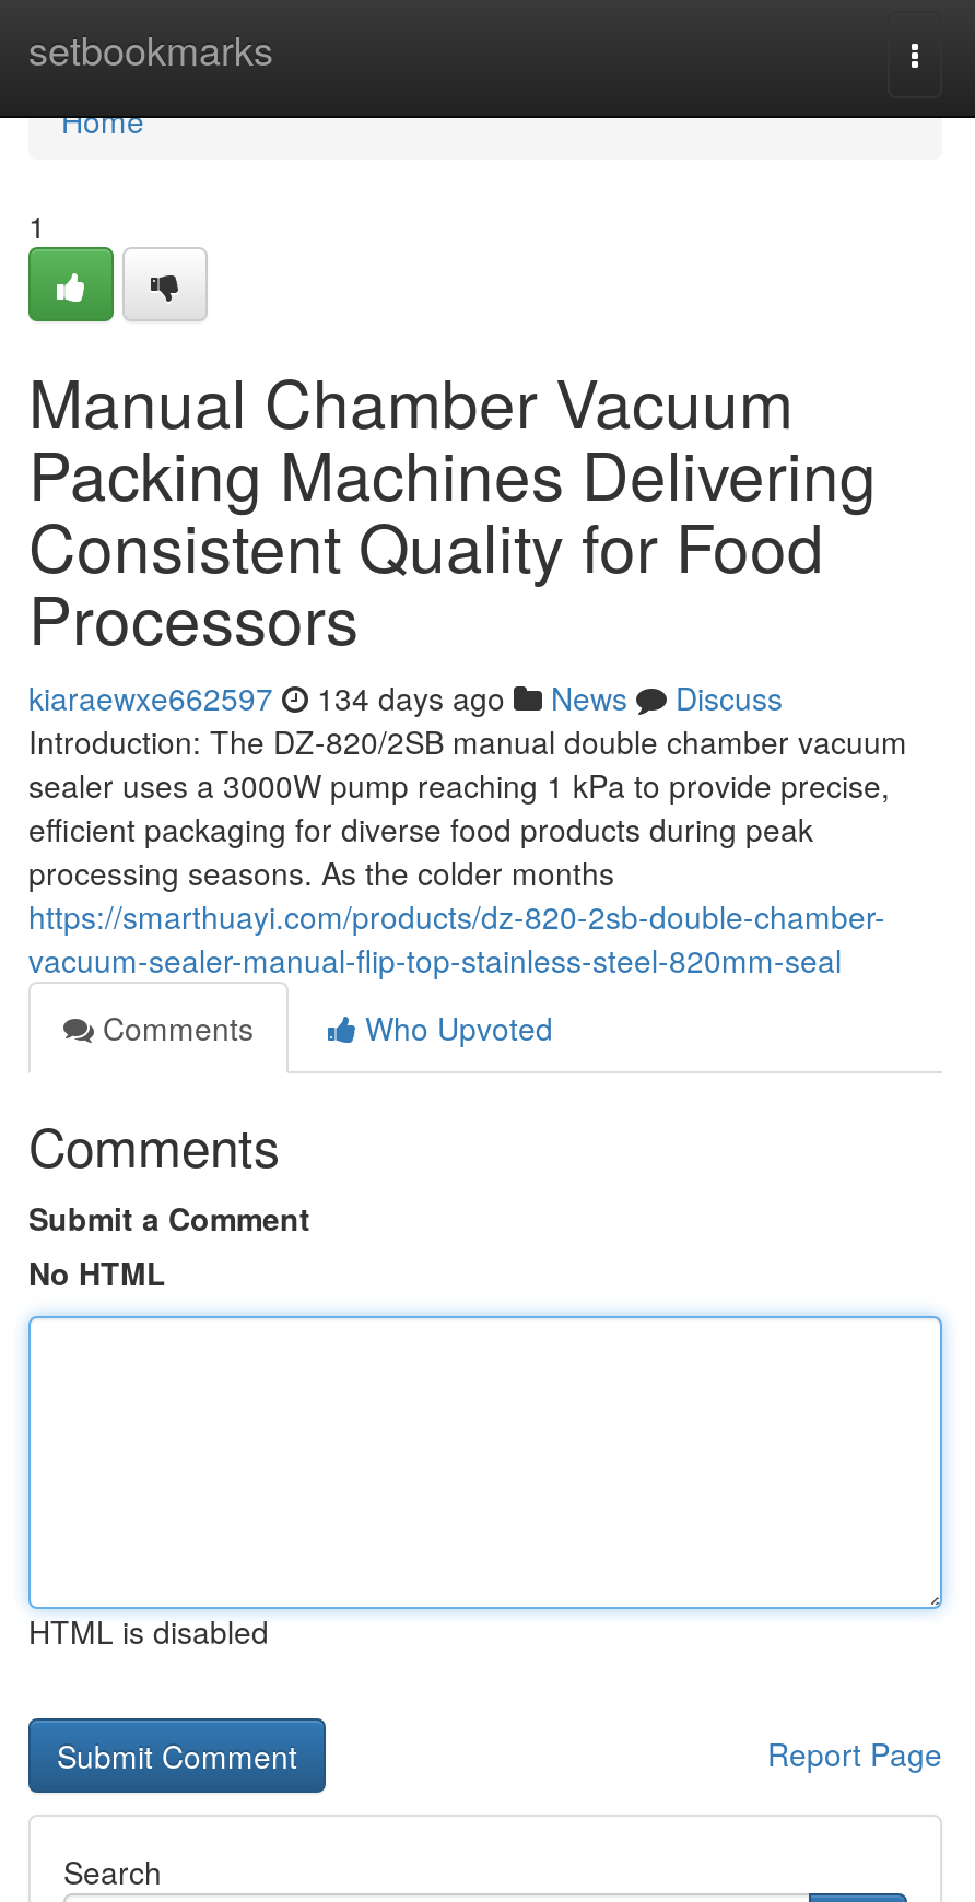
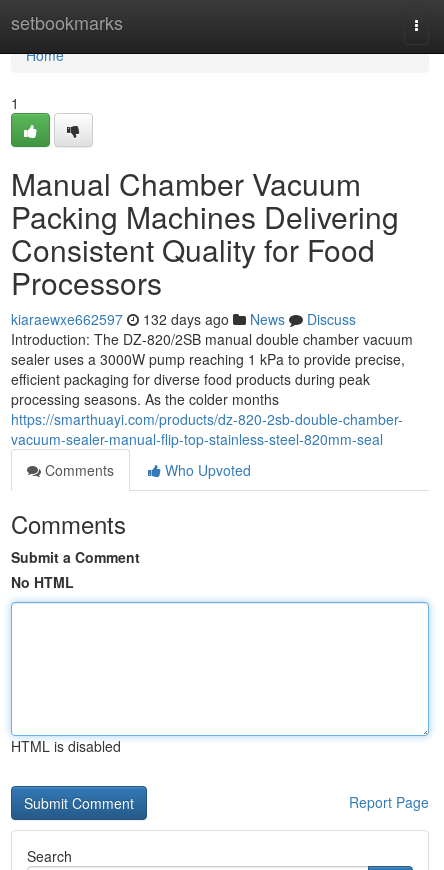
- kiaraewxe662597 134 days ago News Discuss
+ kiaraewxe662597 132 days ago News Discuss
